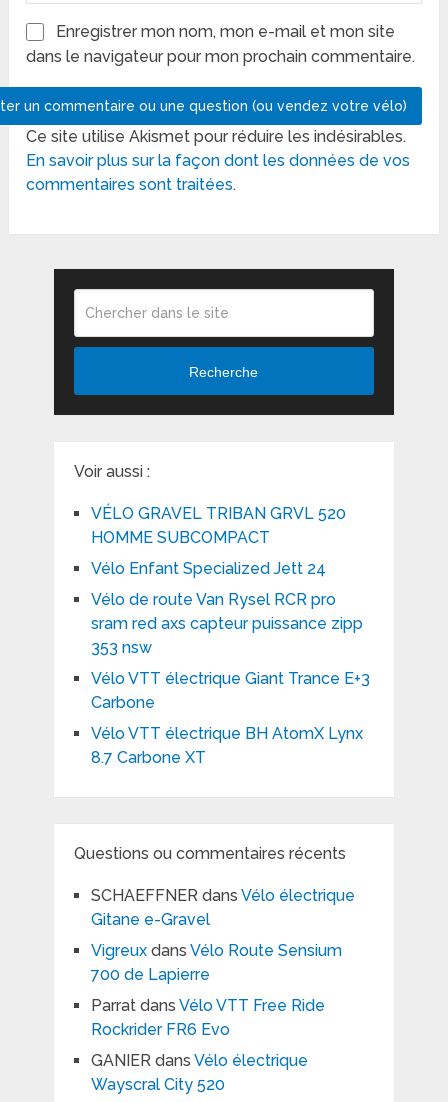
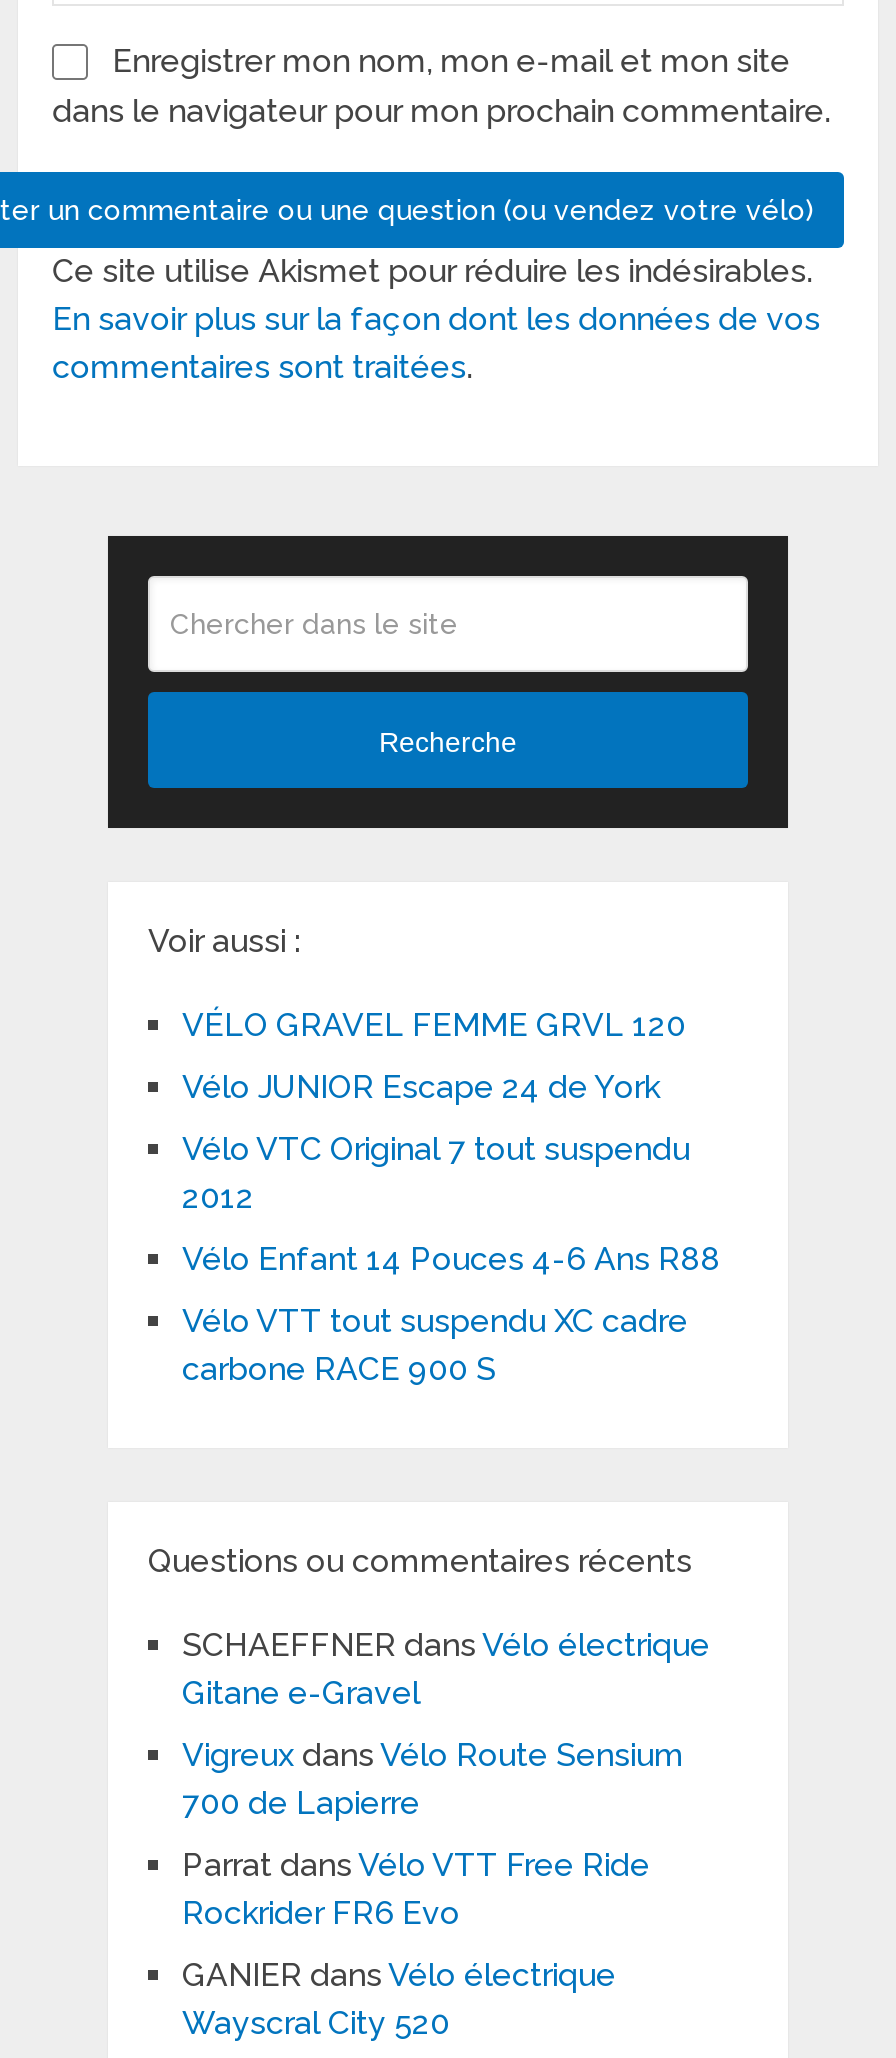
- VÉLO GRAVEL TRIBAN GRVL 520
- HOMME SUBCOMPACT
+ VÉLO GRAVEL FEMME GRVL 120

- Vélo Enfant Specialized Jett 24
+ Vélo JUNIOR Escape 24 de York

- Vélo de route Van Rysel RCR pro
- sram red axs capteur puissance zipp
- 353 nsw
+ Vélo VTC Original 7 tout suspendu
+ 2012

- Vélo VTT électrique Giant Trance E+3
- Carbone
+ Vélo Enfant 14 Pouces 4-6 Ans R88

- Vélo VTT électrique BH AtomX Lynx
- 8.7 Carbone XT
+ Vélo VTT tout suspendu XC cadre
+ carbone RACE 900 S
